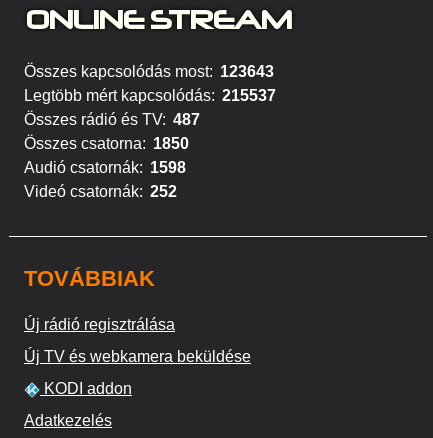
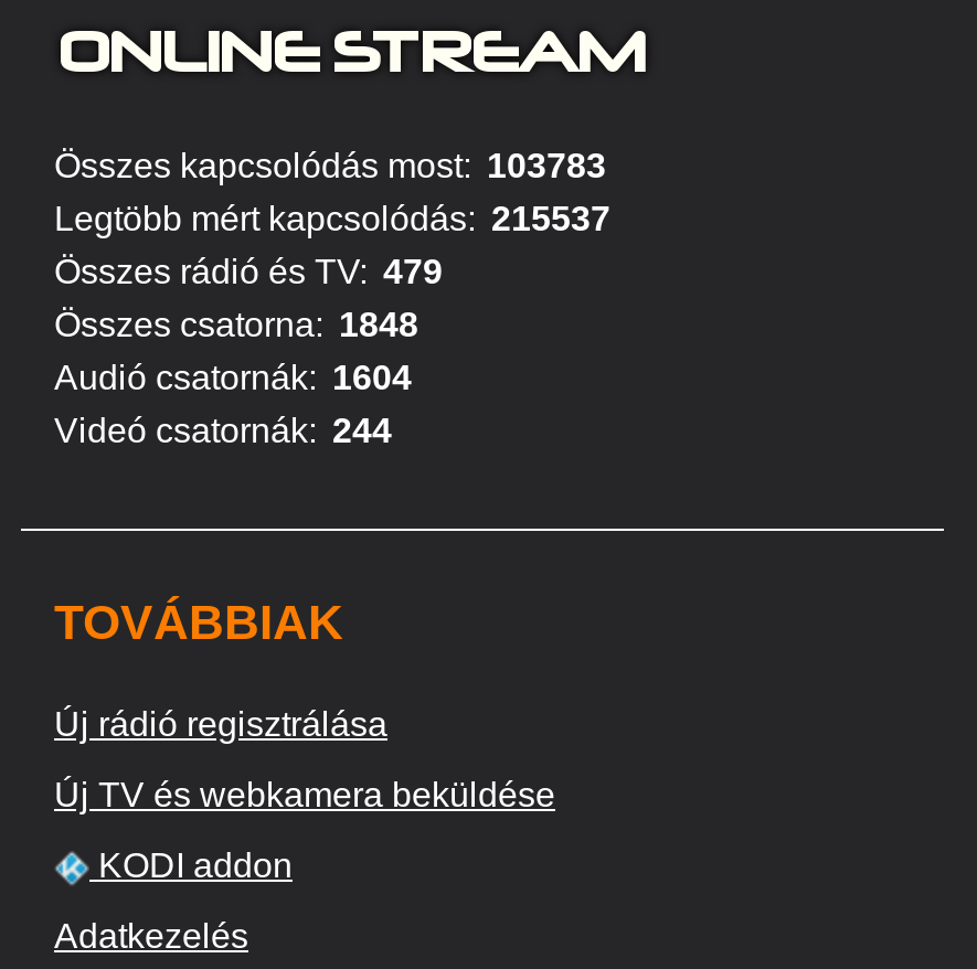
- Összes kapcsolódás most: 123643
+ Összes kapcsolódás most: 103783

- Összes rádió és TV: 487
+ Összes rádió és TV: 479

- Összes csatorna: 1850
+ Összes csatorna: 1848

- Audió csatornák: 1598
+ Audió csatornák: 1604

- Videó csatornák: 252
+ Videó csatornák: 244
